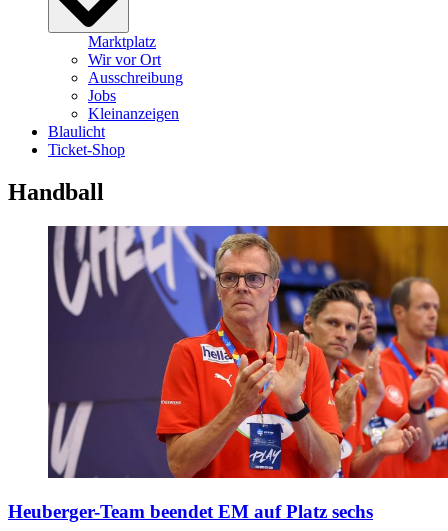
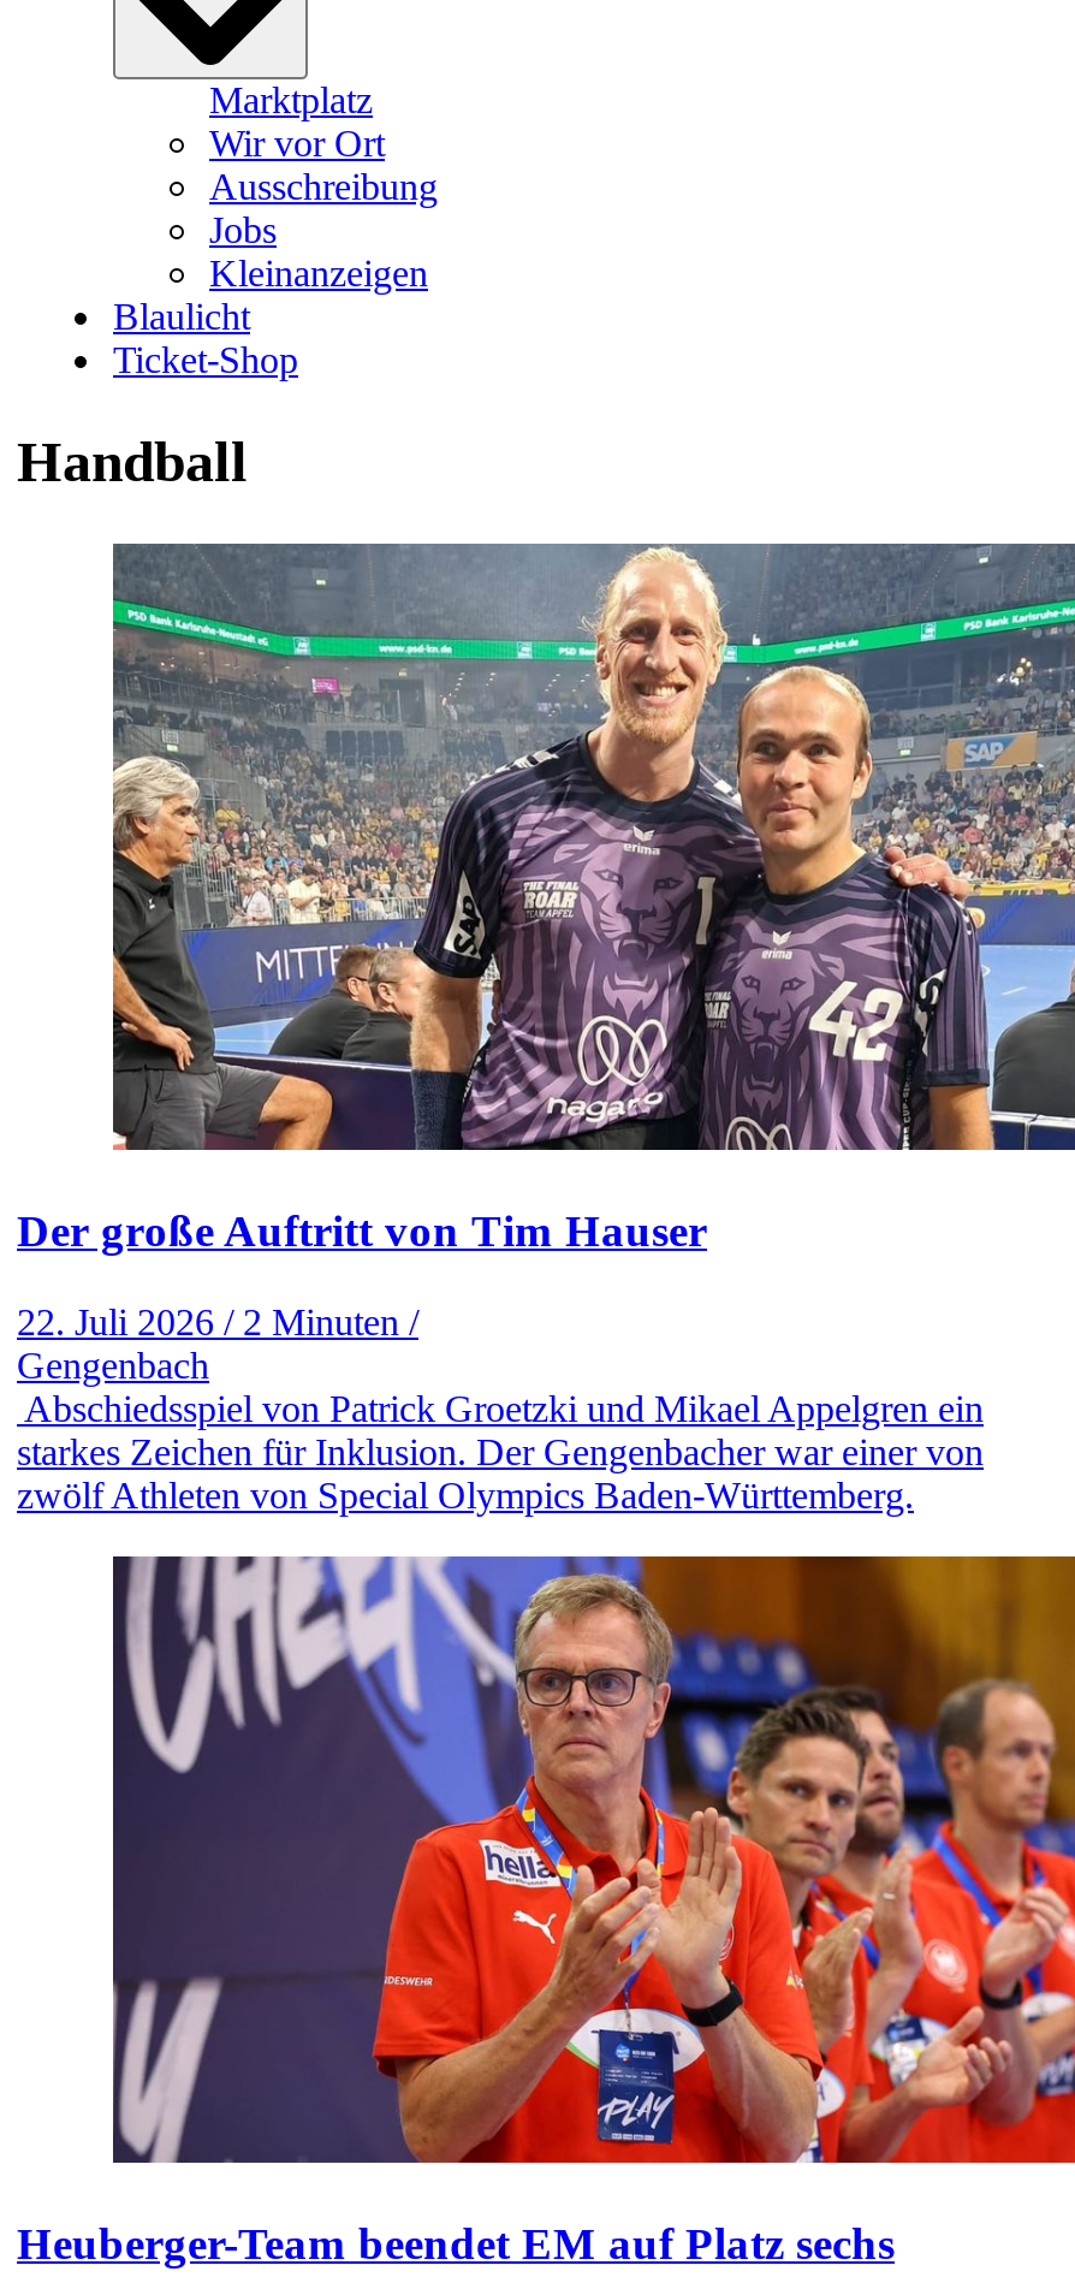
+ [image]
+ Der große Auftritt von Tim Hauser
+ 22. Juli 2026 / 2 Minuten /
+ Gengenbach
+ Abschiedsspiel von Patrick Groetzki und Mikael Appelgren ein
+ starkes Zeichen für Inklusion. Der Gengenbacher war einer von
+ zwölf Athleten von Special Olympics Baden-Württemberg.
